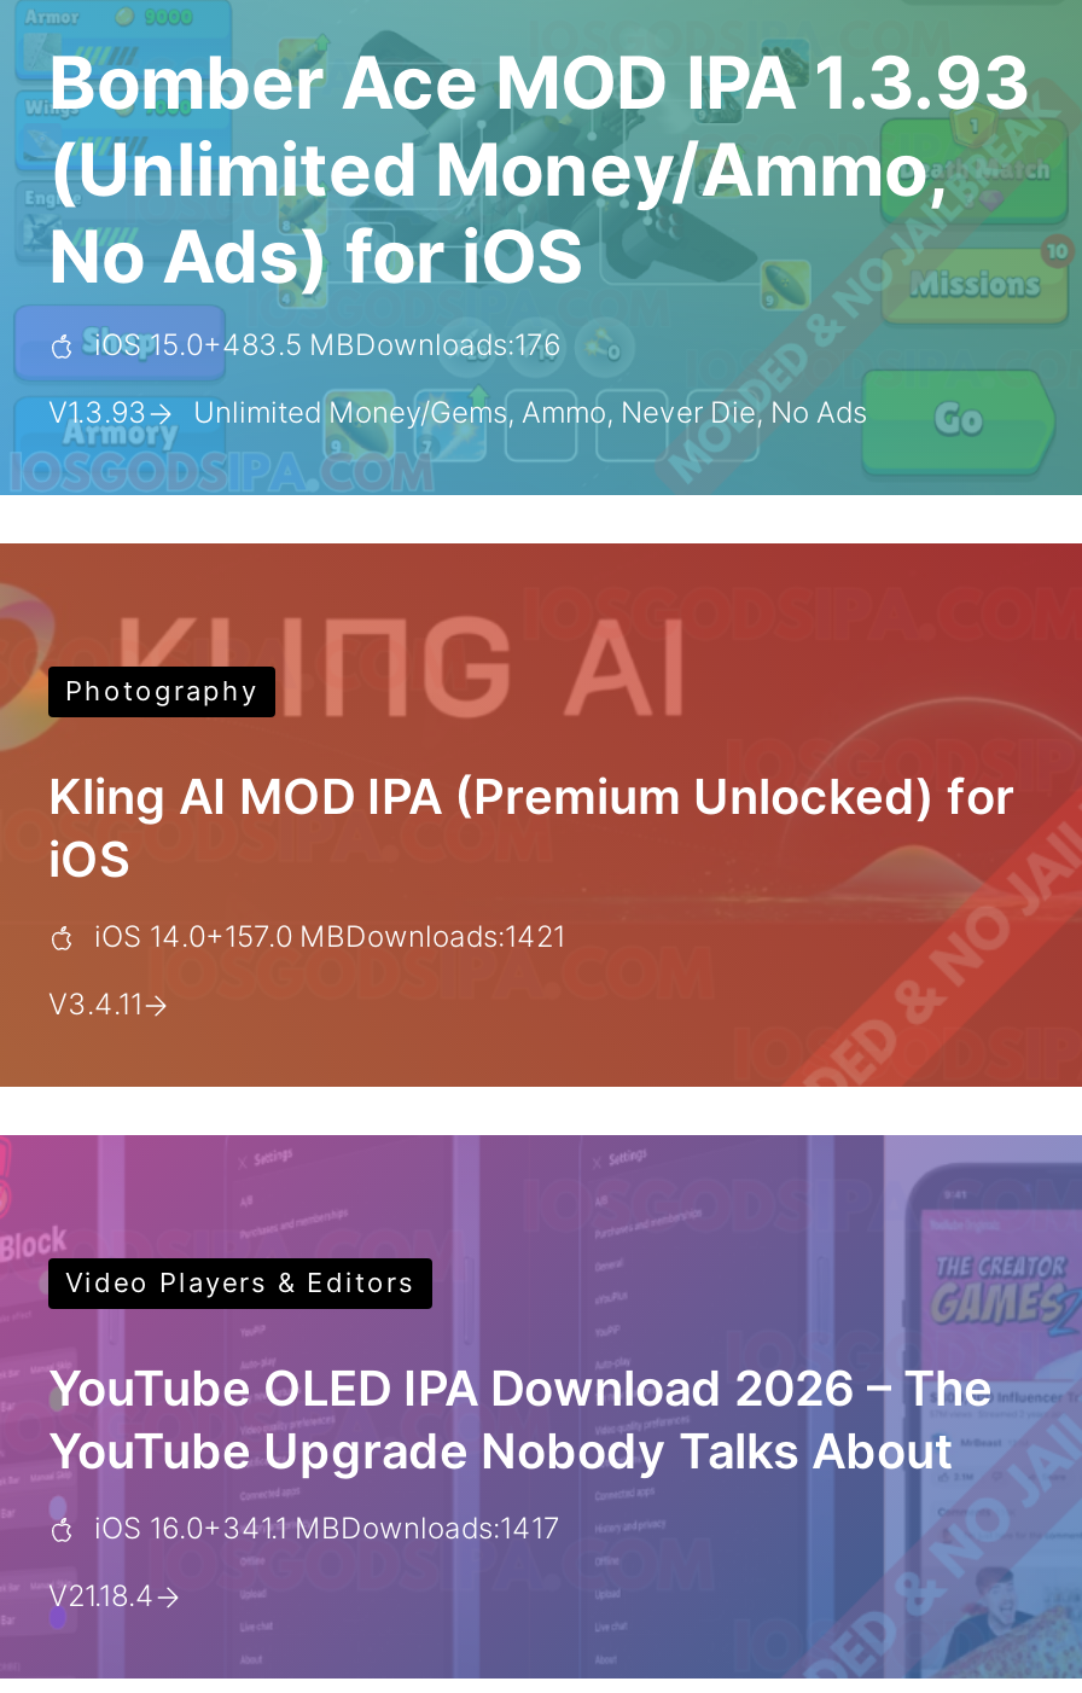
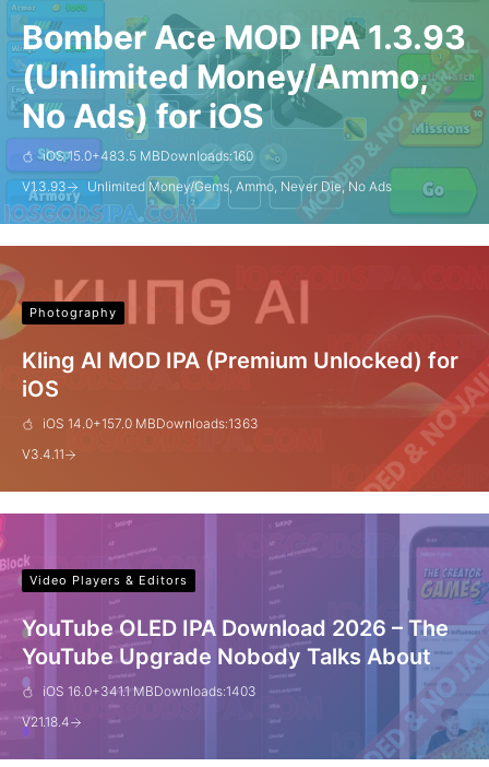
- iOS 15.0+483.5 MBDownloads:176
+ iOS 15.0+483.5 MBDownloads:160

- iOS 14.0+157.0 MBDownloads:1421
+ iOS 14.0+157.0 MBDownloads:1363

- iOS 16.0+341.1 MBDownloads:1417
+ iOS 16.0+341.1 MBDownloads:1403
